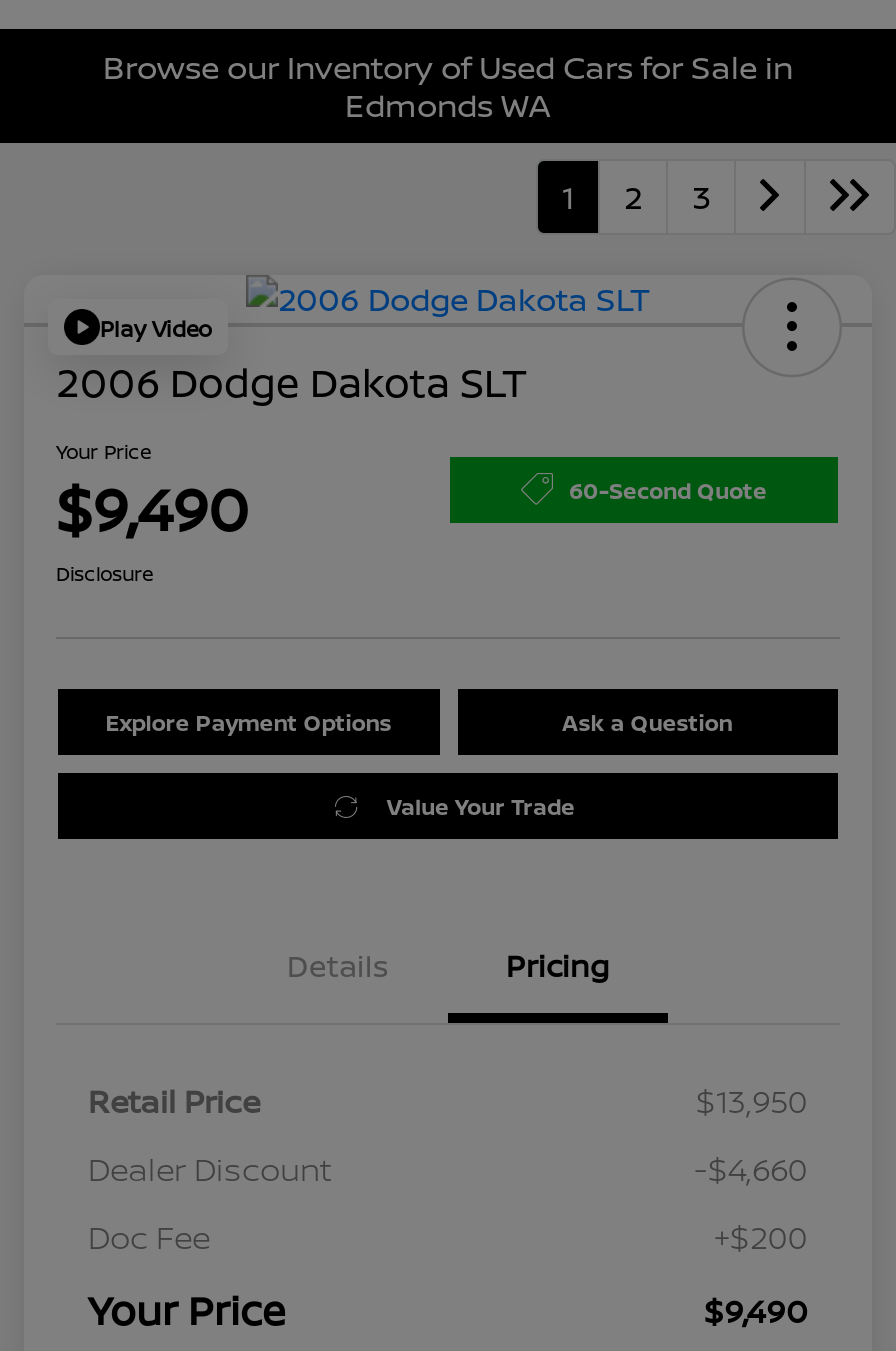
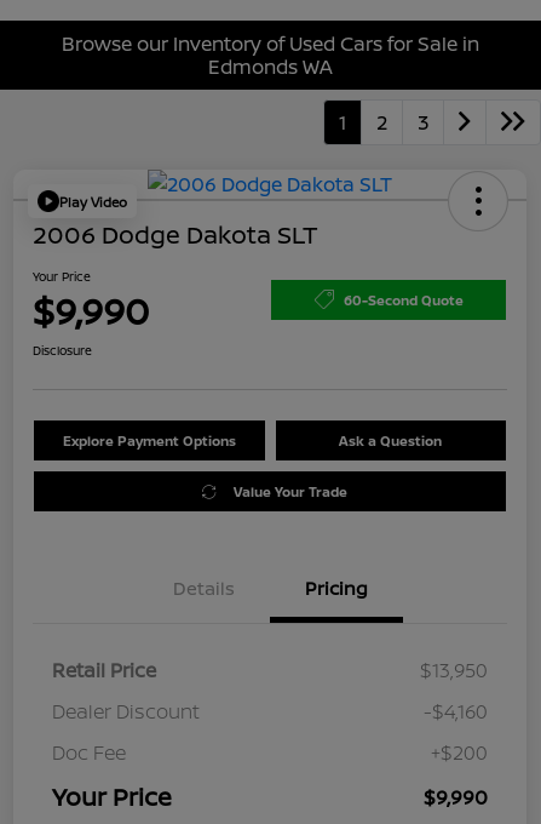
- $9,490
+ $9,990

- -$4,660
+ -$4,160

- $9,490
+ $9,990
